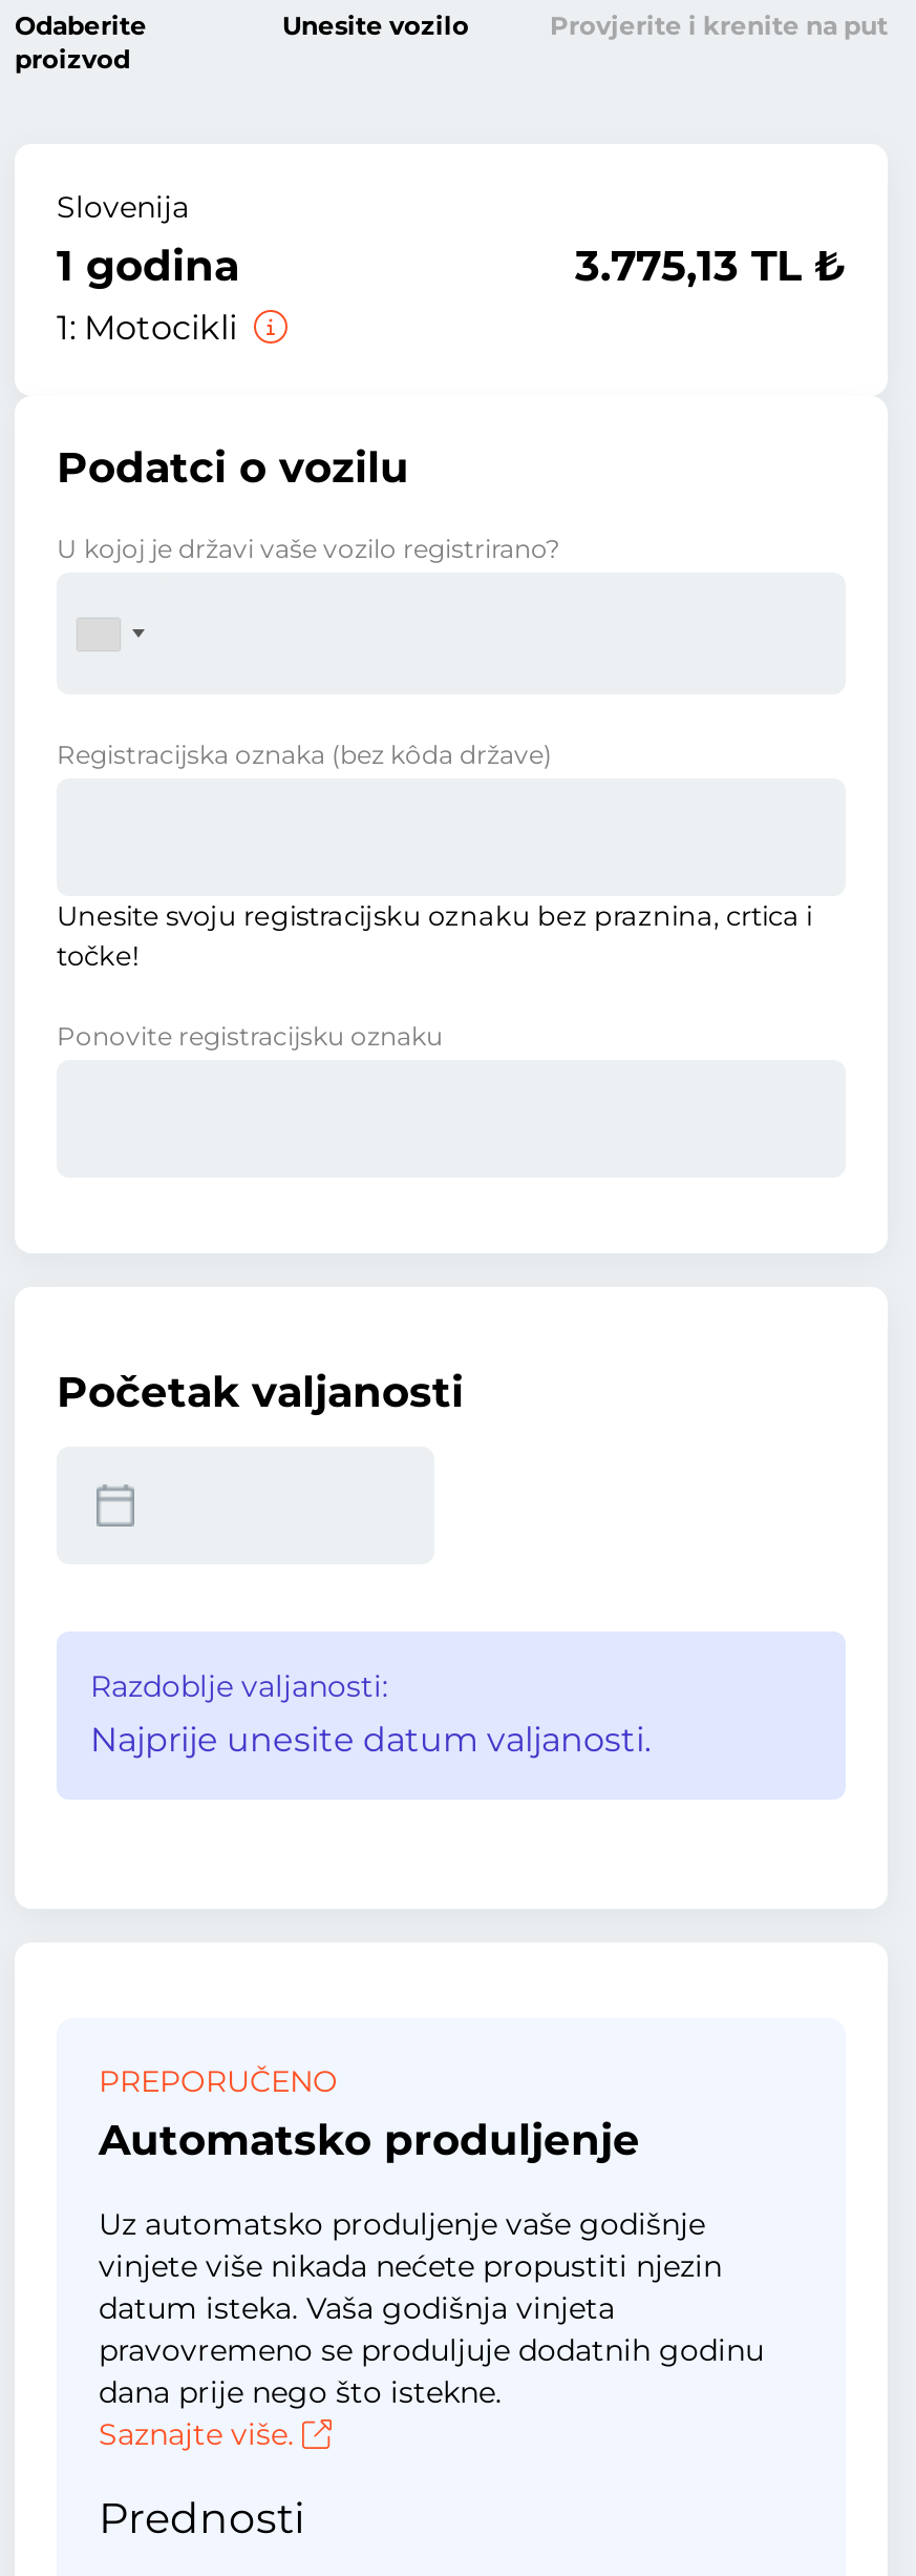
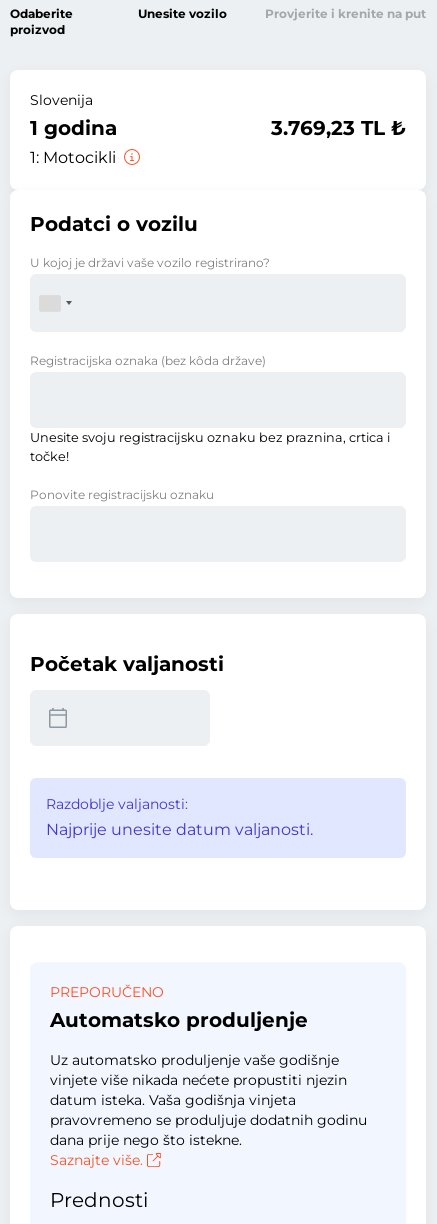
- 3.775,13 TL ₺
+ 3.769,23 TL ₺
